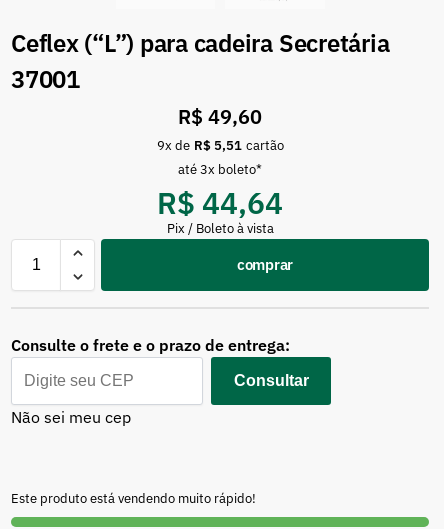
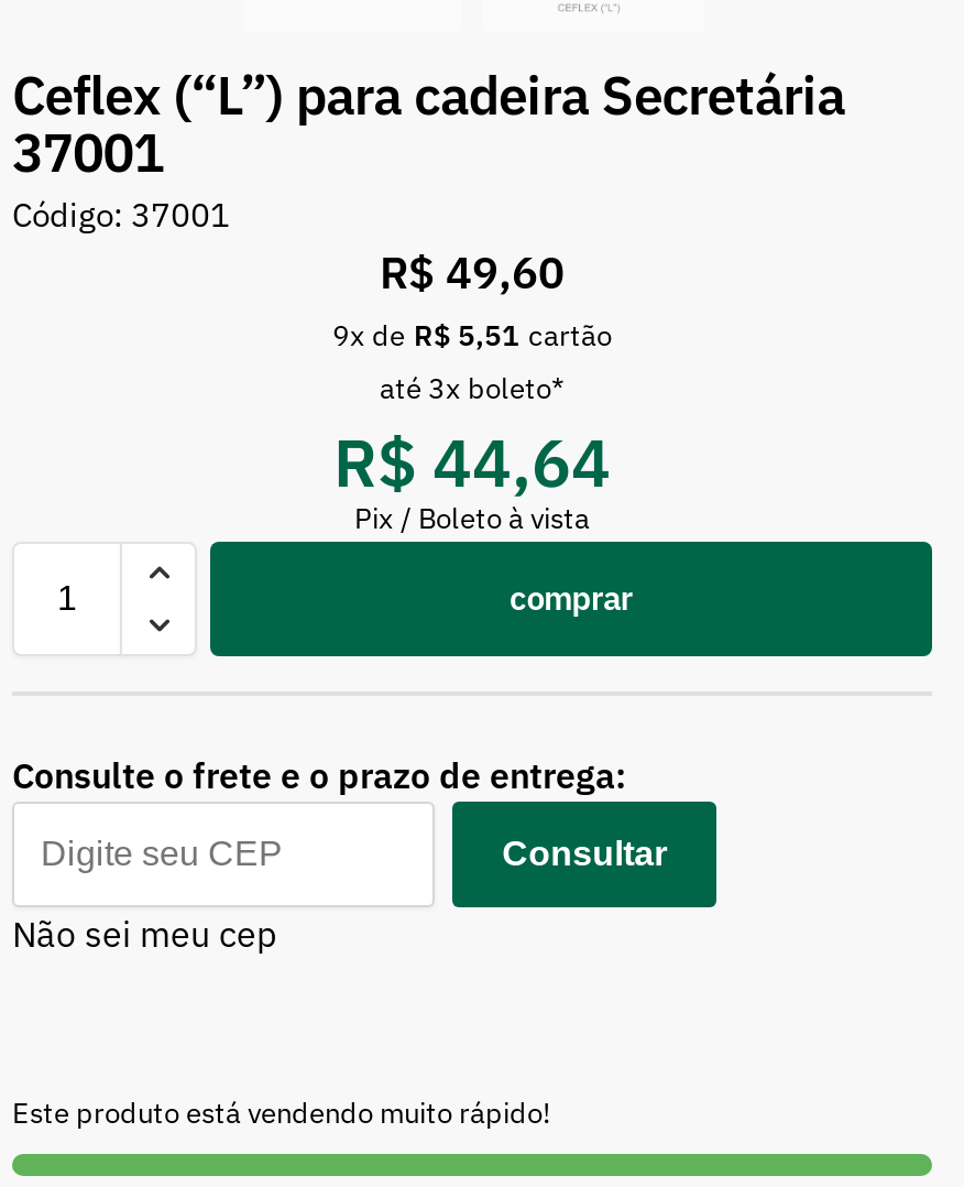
+ Código: 37001
